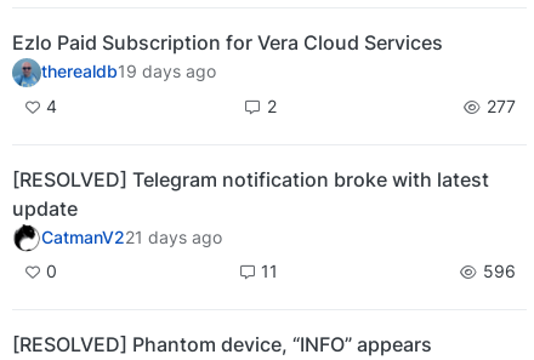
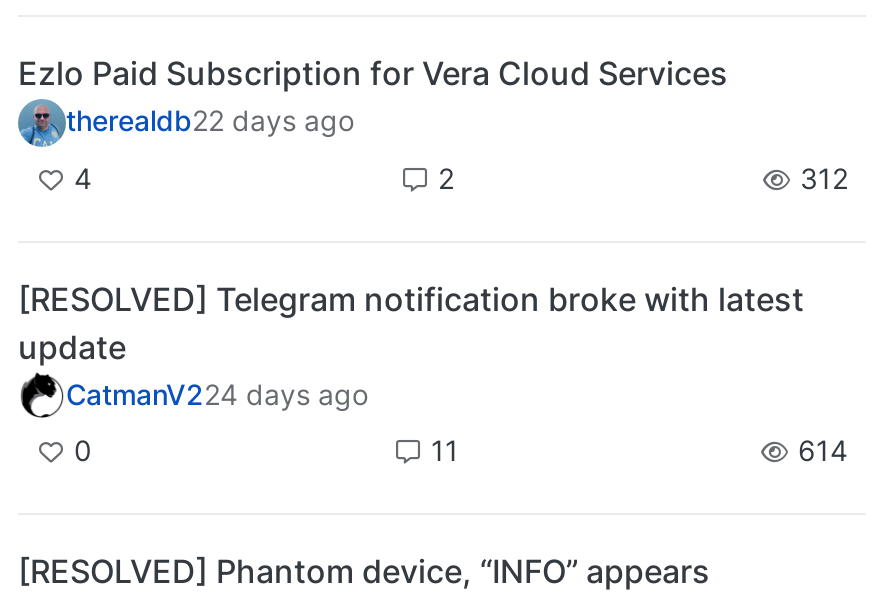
- therealdb19 days ago
+ therealdb22 days ago

- 277
+ 312

- CatmanV221 days ago
+ CatmanV224 days ago

- 596
+ 614
